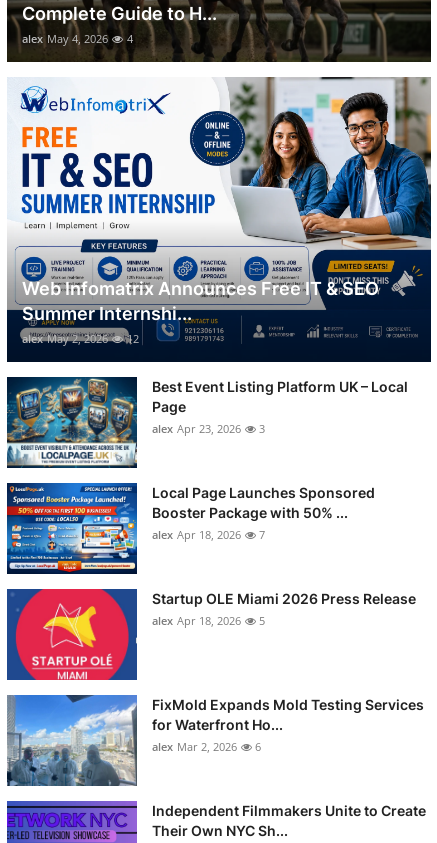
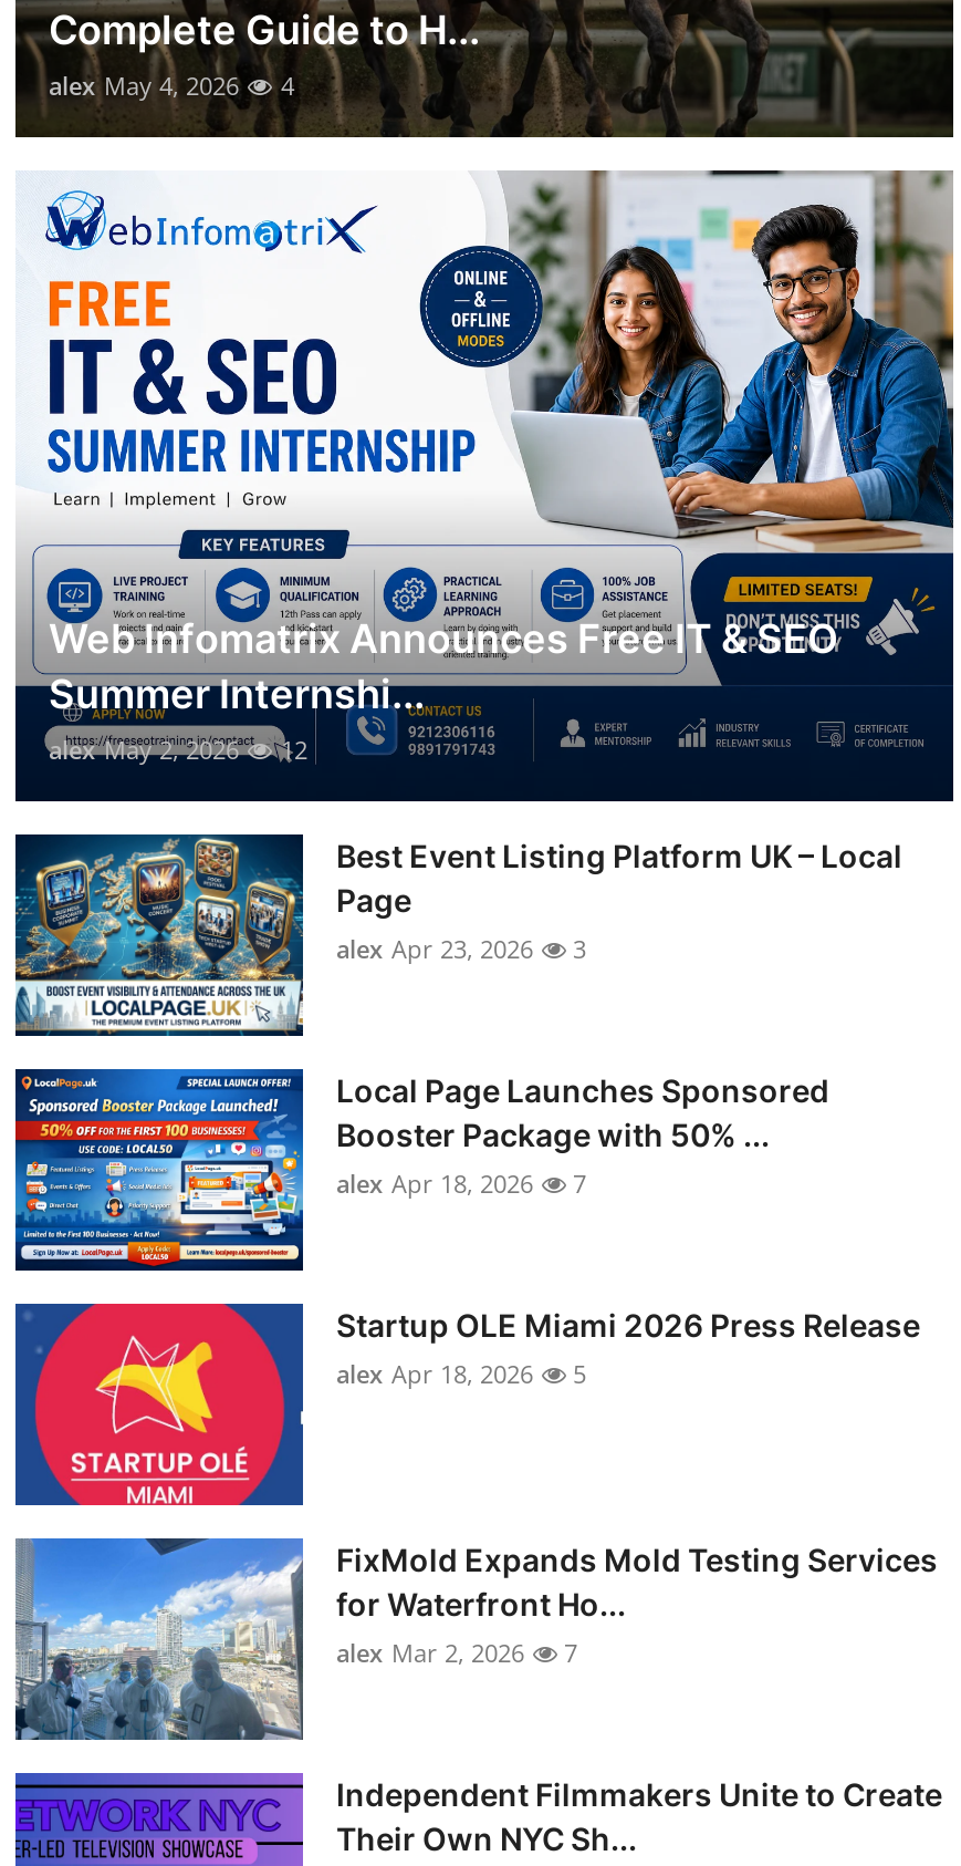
- alex Mar 2, 2026 6
+ alex Mar 2, 2026 7
